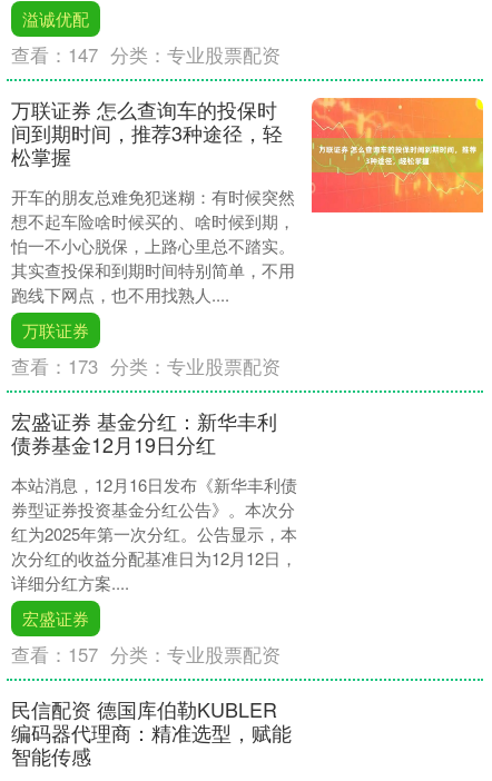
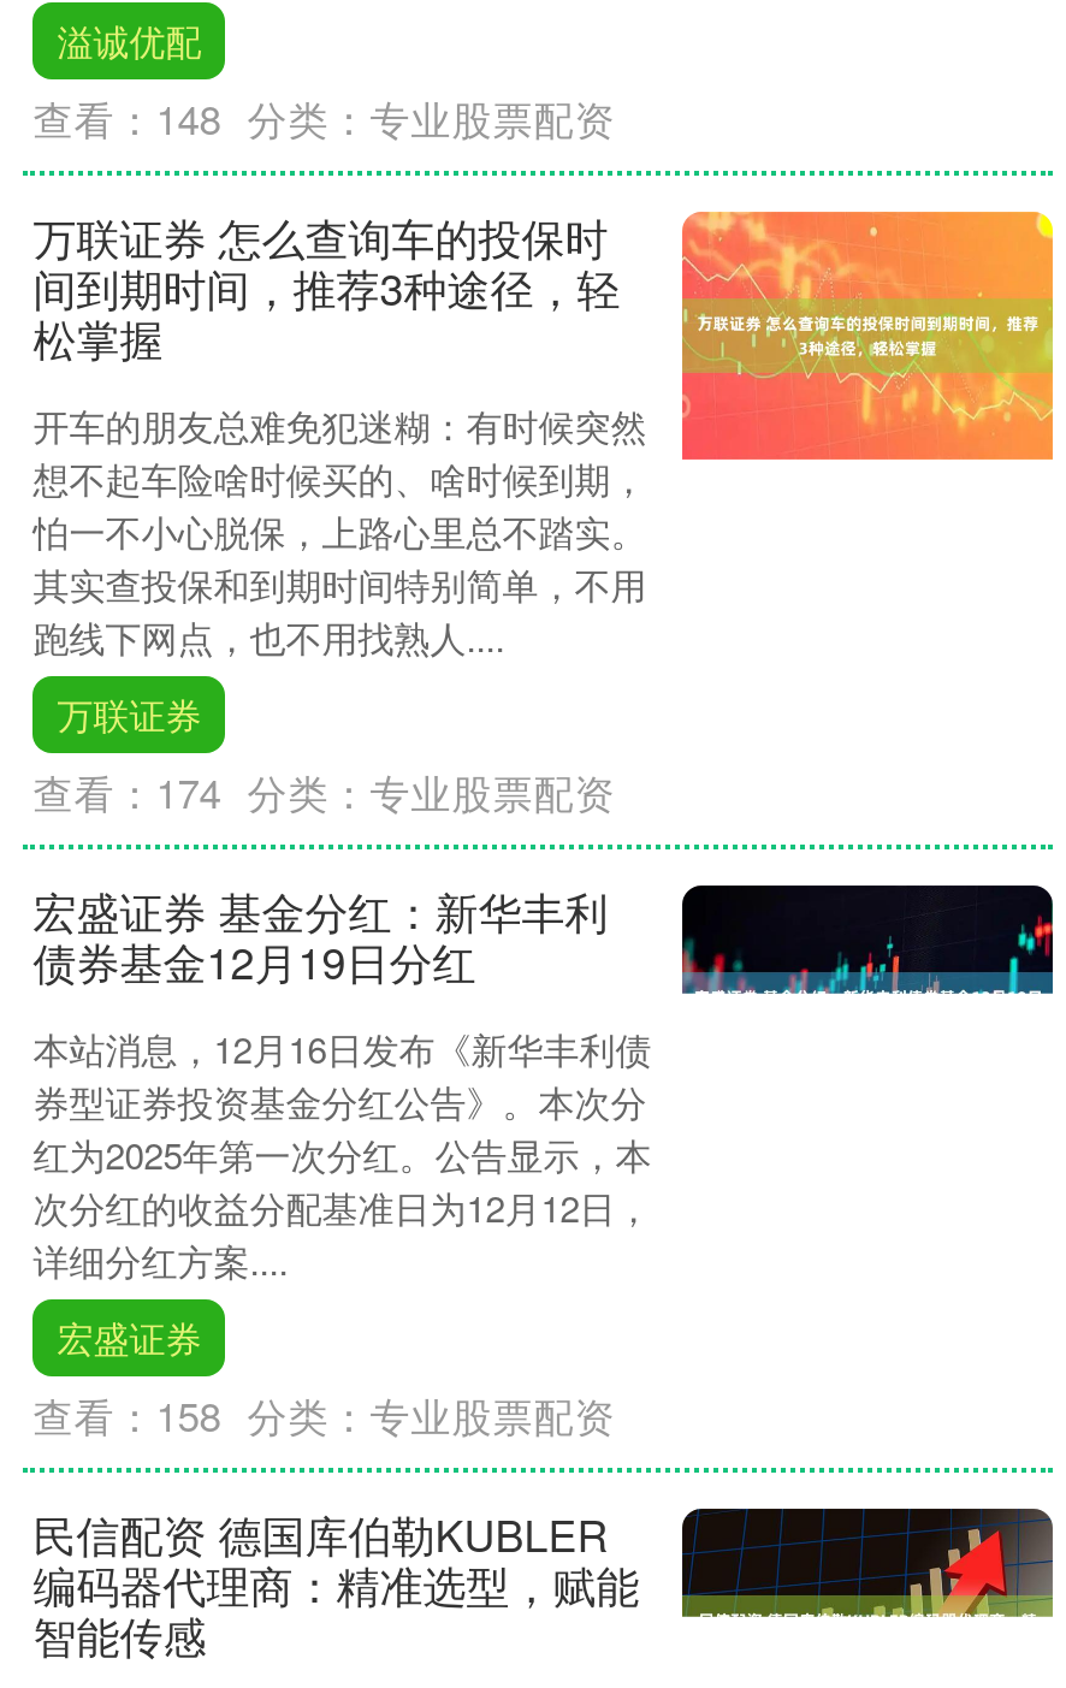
- 查看：147 分类：专业股票配资
+ 查看：148 分类：专业股票配资

- 查看：173 分类：专业股票配资
+ 查看：174 分类：专业股票配资

+ [image]

- 查看：157 分类：专业股票配资
+ 查看：158 分类：专业股票配资

+ [image]
